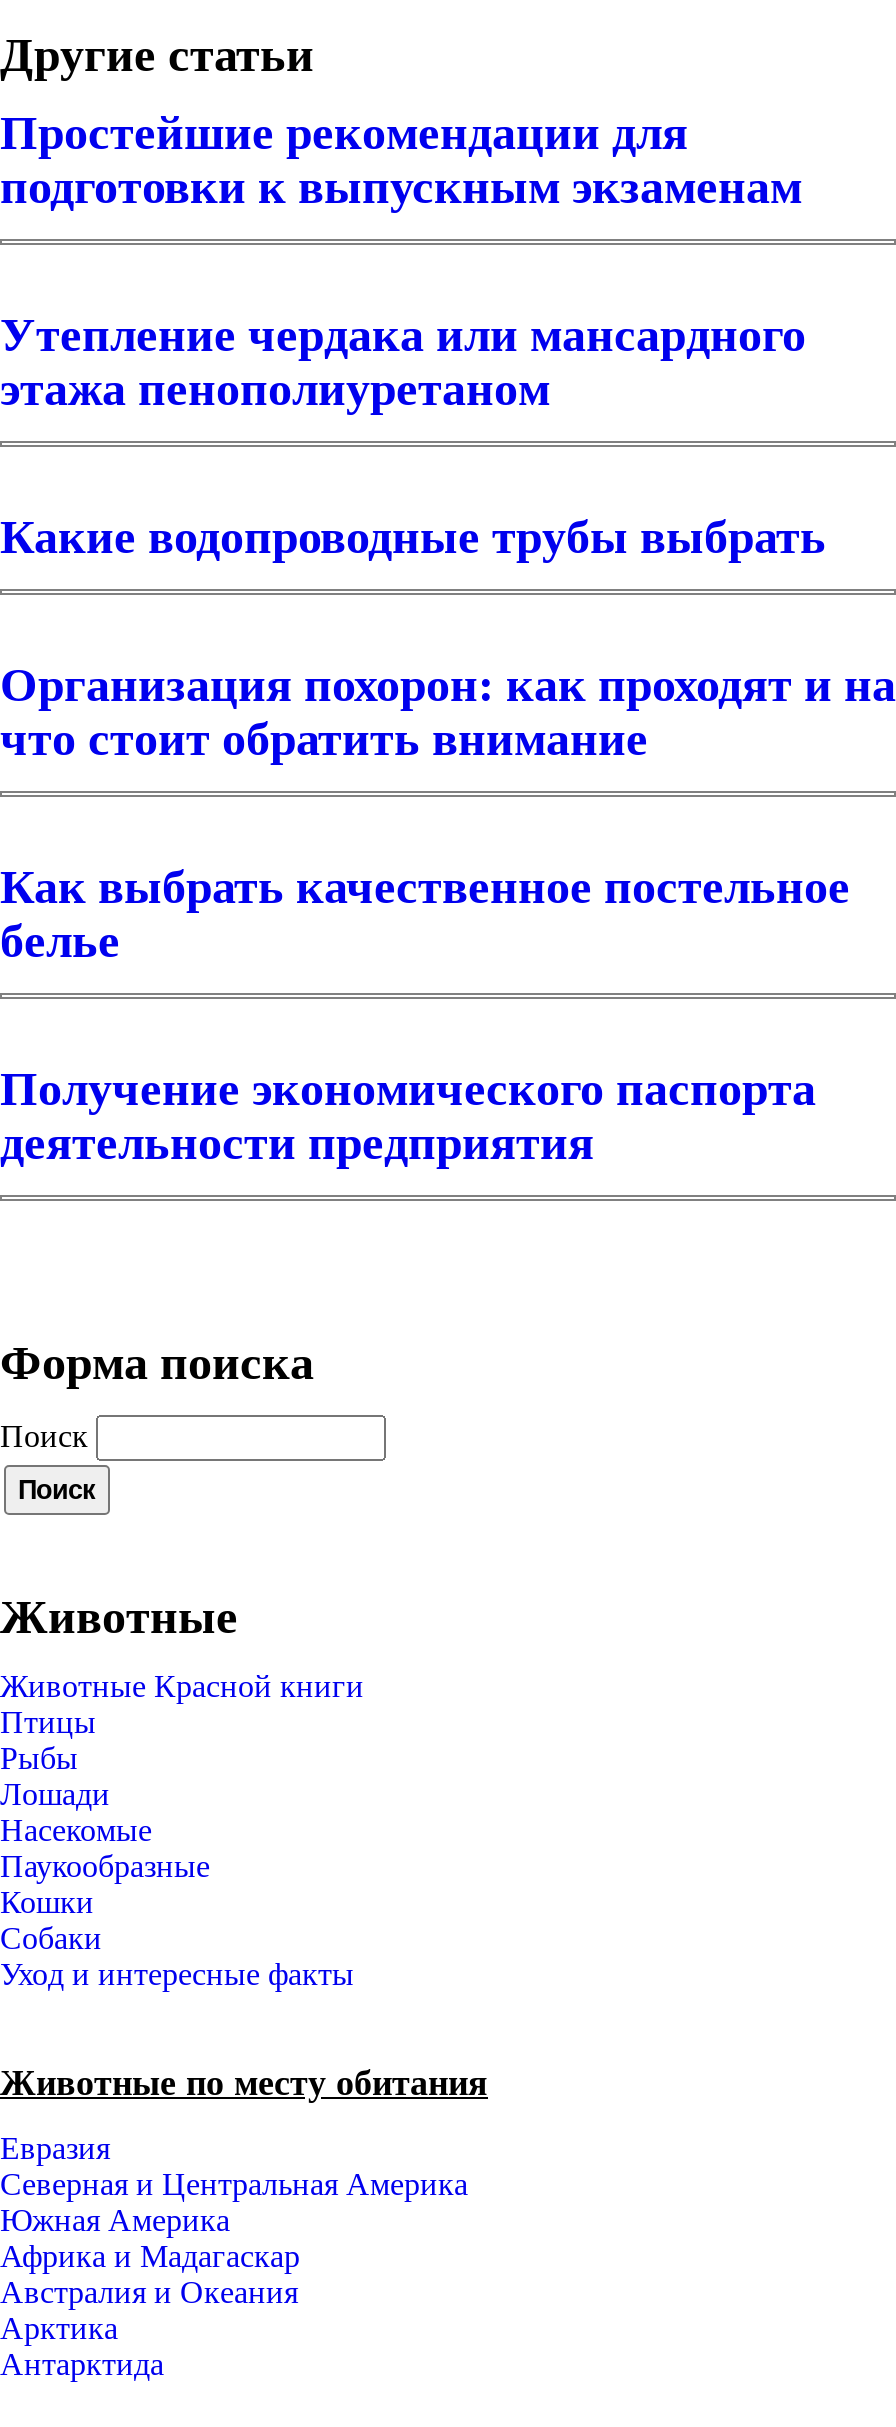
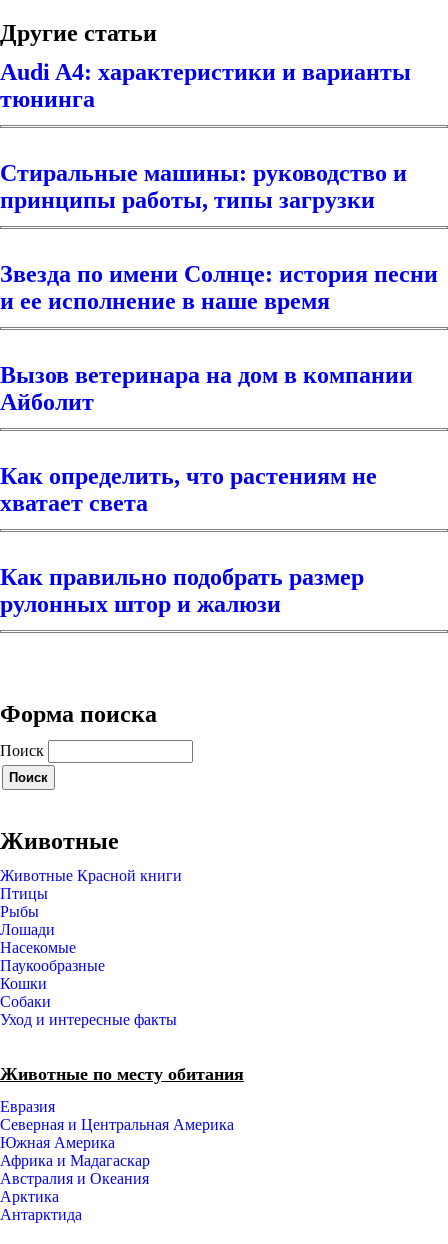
- Простейшие рекомендации для
- подготовки к выпускным экзаменам
+ Audi A4: характеристики и варианты
+ тюнинга

- Утепление чердака или мансардного
- этажа пенополиуретаном
+ Стиральные машины: руководство и
+ принципы работы, типы загрузки

- Какие водопроводные трубы выбрать
+ Звезда по имени Солнце: история песни
+ и ее исполнение в наше время

- Организация похорон: как проходят и на
- что стоит обратить внимание
+ Вызов ветеринара на дом в компании
+ Айболит

- Как выбрать качественное постельное
- белье
+ Как определить, что растениям не
+ хватает света

- Получение экономического паспорта
- деятельности предприятия
+ Как правильно подобрать размер
+ рулонных штор и жалюзи
